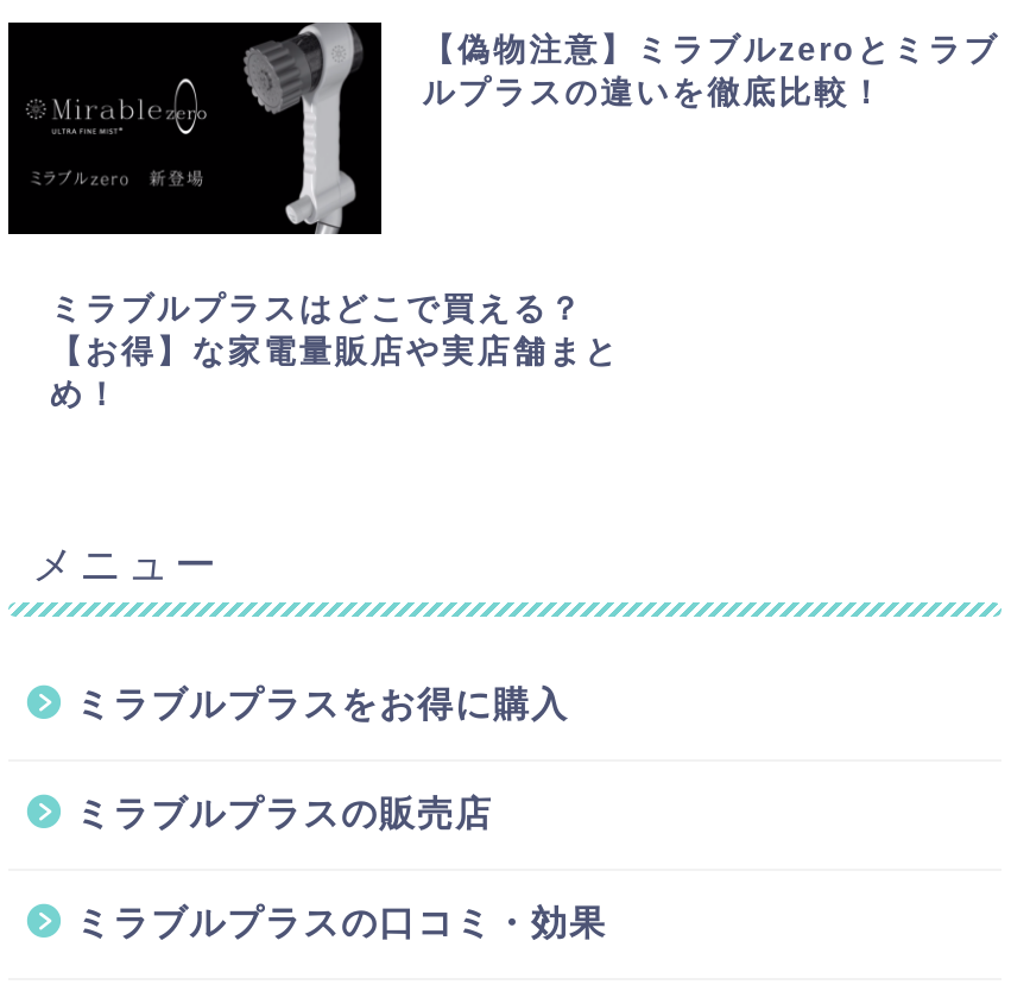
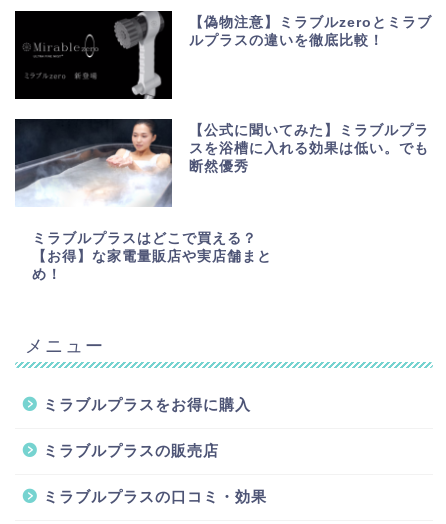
+ [image]
+ 【公式に聞いてみた】ミラブルプラ
+ スを浴槽に入れる効果は低い。でも
+ 断然優秀
